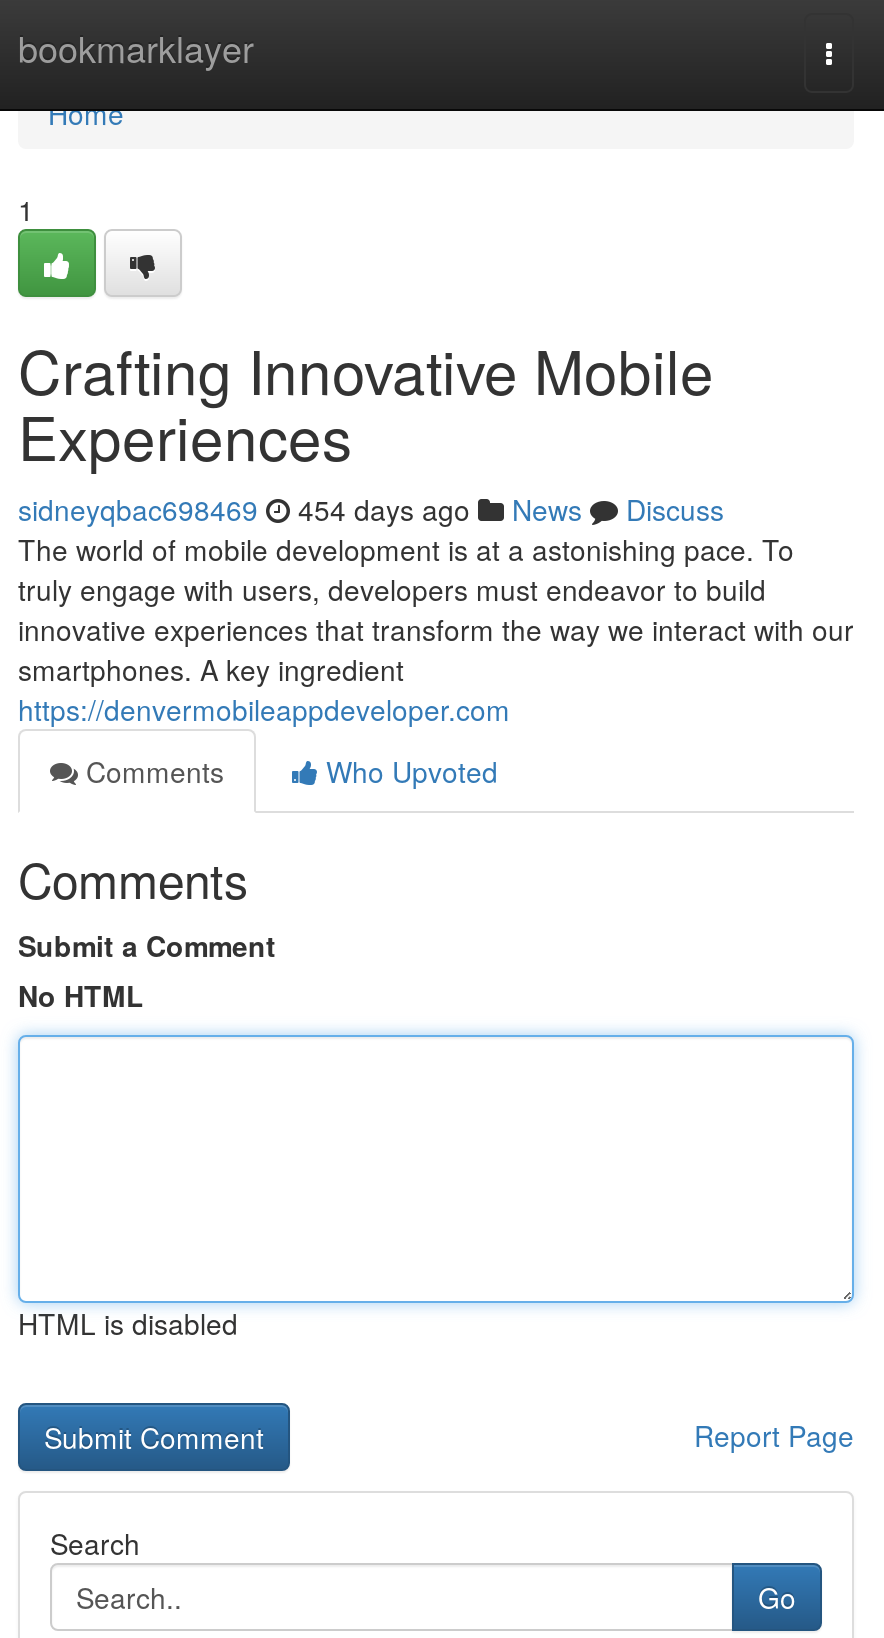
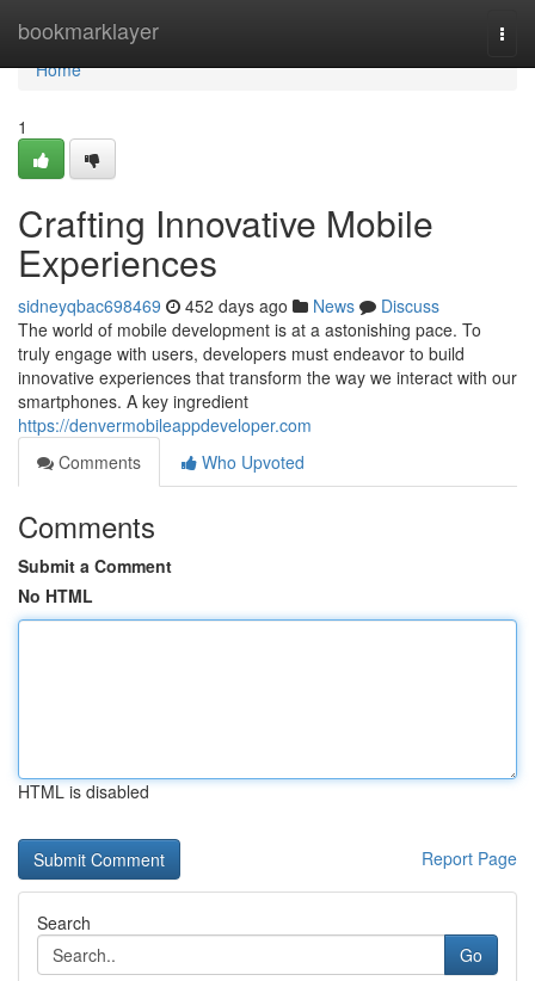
- sidneyqbac698469 454 days ago News Discuss
+ sidneyqbac698469 452 days ago News Discuss
